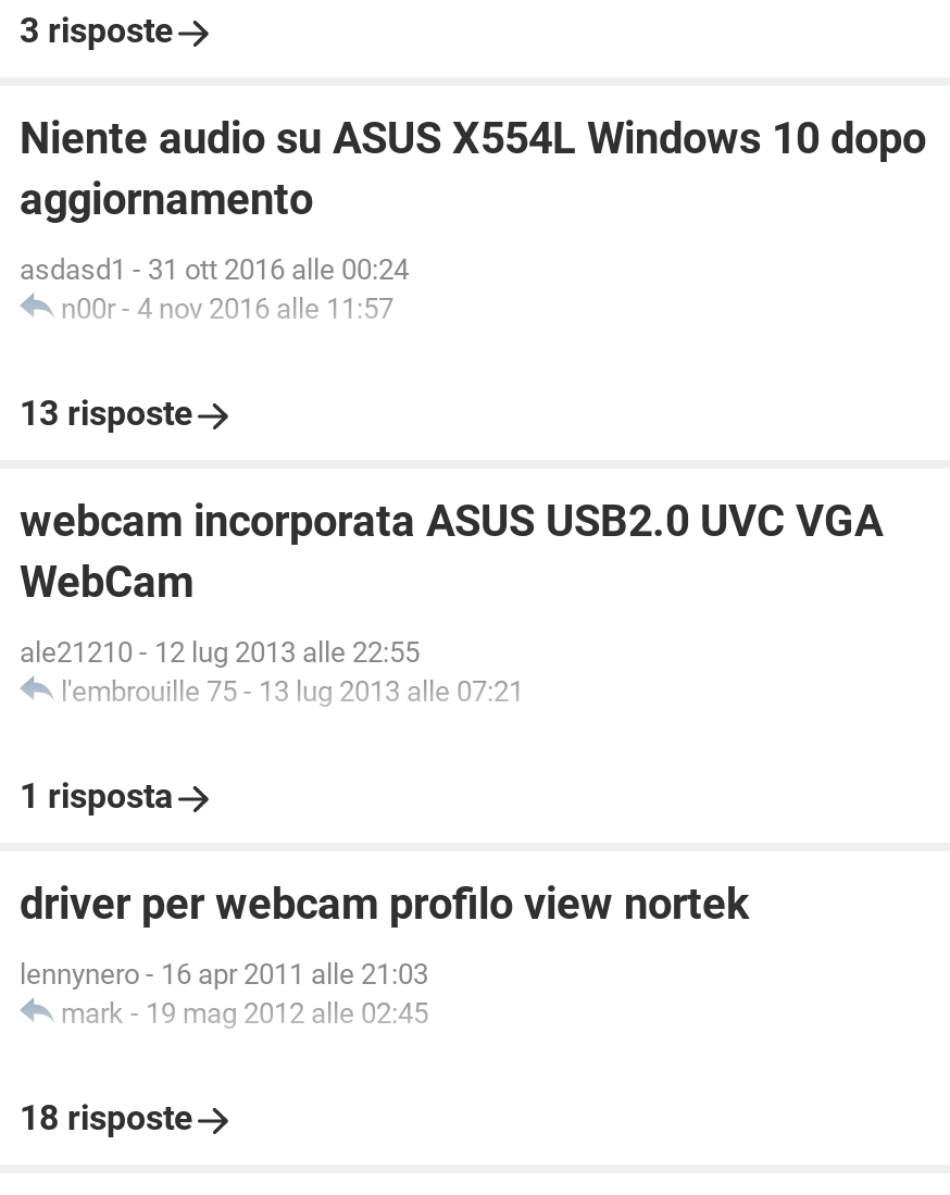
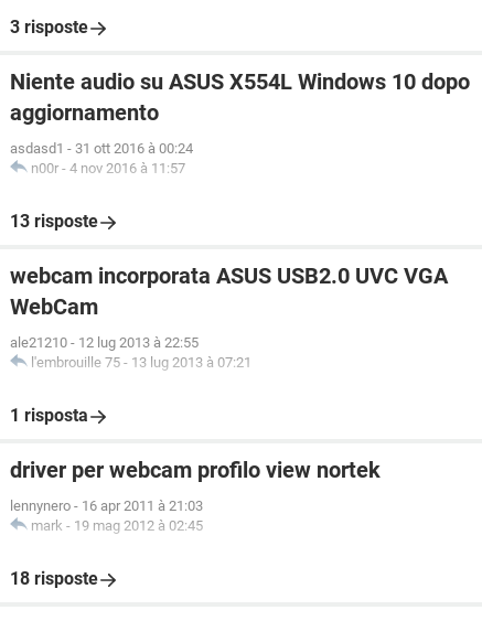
- asdasd1 - 31 ott 2016 alle 00:24
+ asdasd1 - 31 ott 2016 à 00:24

- n00r- 4 nov 2016 alle 11:57
+ n00r- 4 nov 2016 à 11:57

- ale21210 - 12 lug 2013 alle 22:55
+ ale21210 - 12 lug 2013 à 22:55

- l'embrouille 75 - 13 lug 2013 alle 07:21
+ l'embrouille 75 - 13 lug 2013 à 07:21

- lennynero - 16 apr 2011 alle 21:03
+ lennynero - 16 apr 2011 à 21:03

- mark - 19 mag 2012 alle 02:45
+ mark - 19 mag 2012 à 02:45
